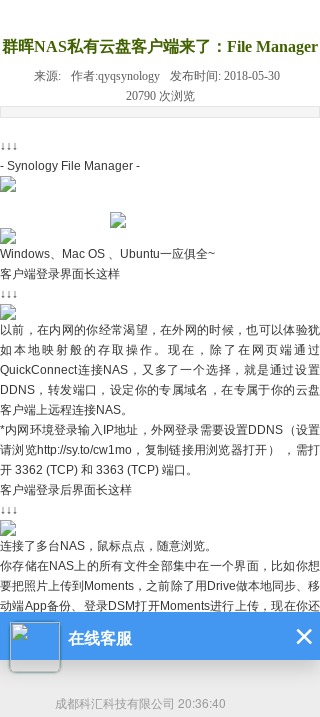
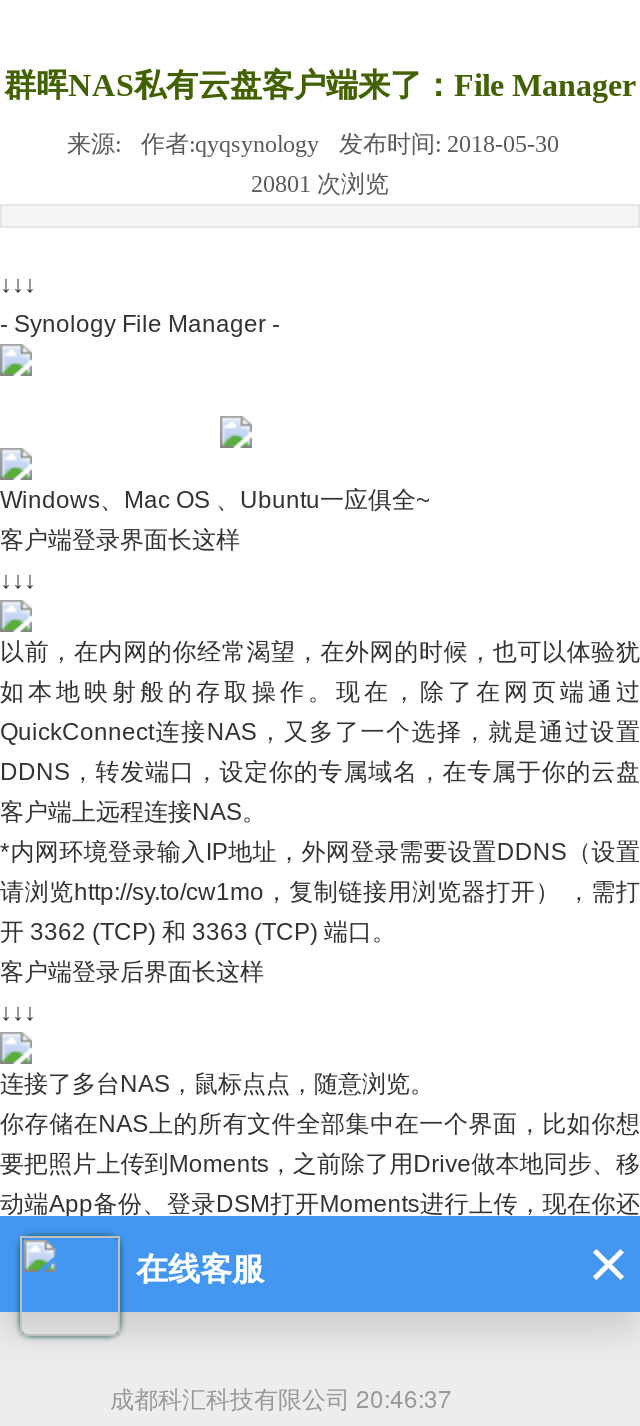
- 20790次浏览
+ 20801次浏览
